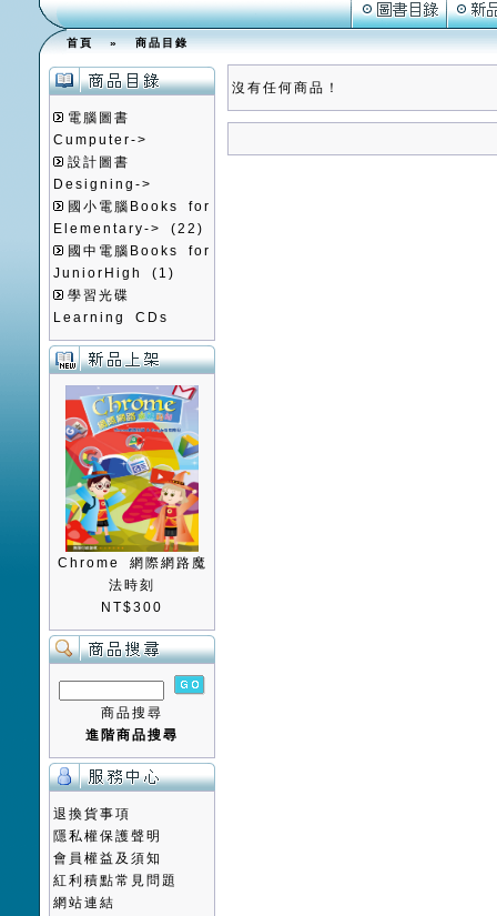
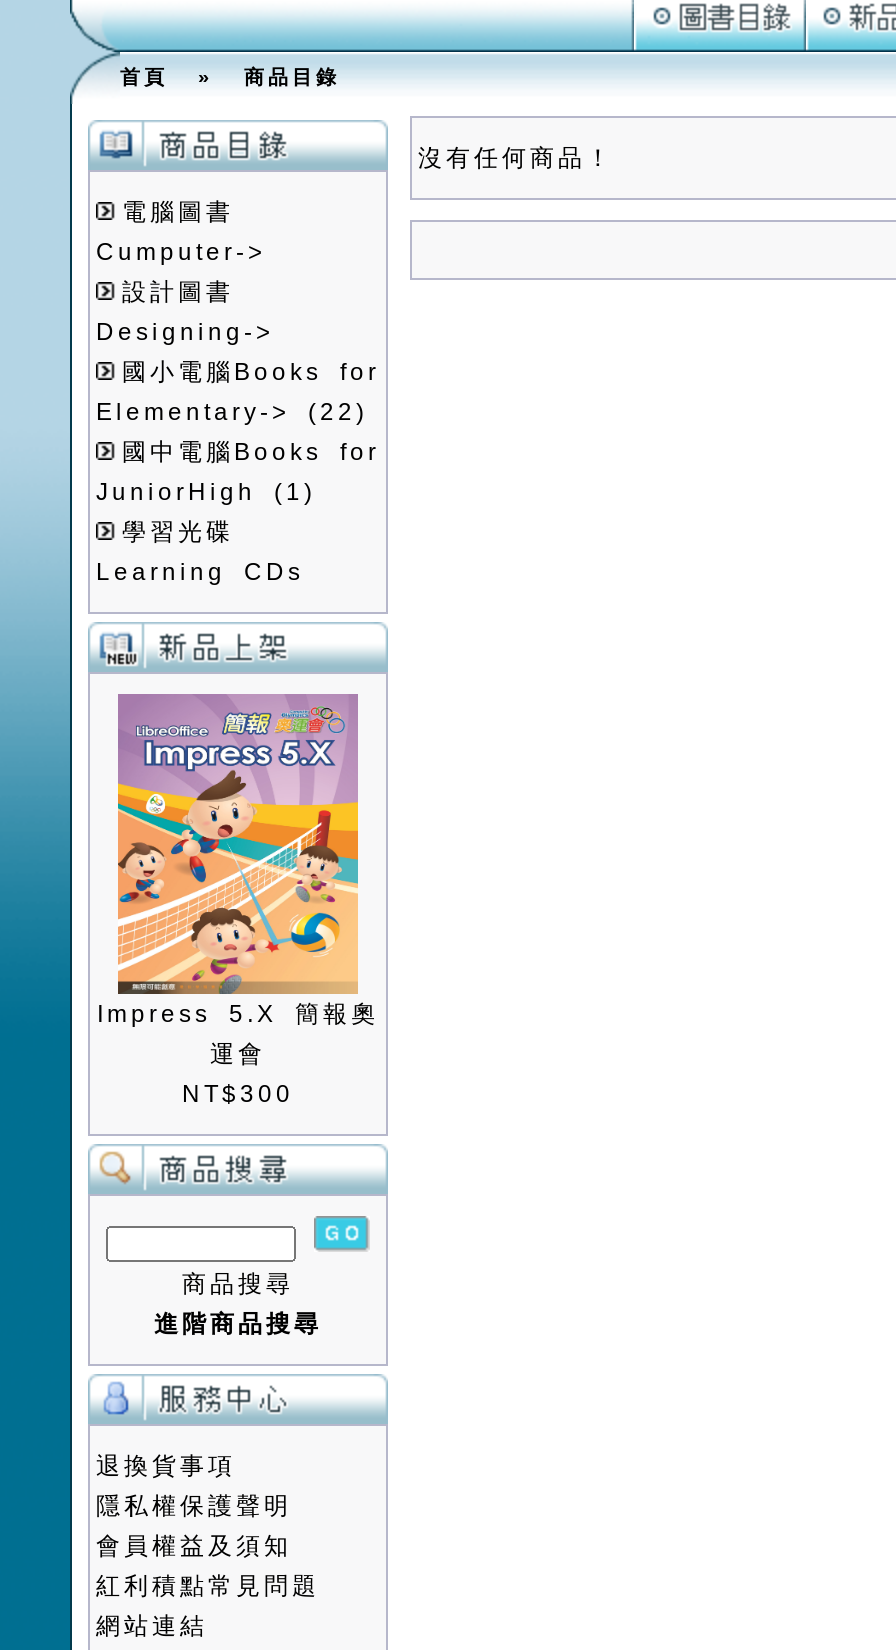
- [image]
- Chrome 網際網路魔
- 法時刻
+ [image]
+ Impress 5.X 簡報奧
+ 運會
